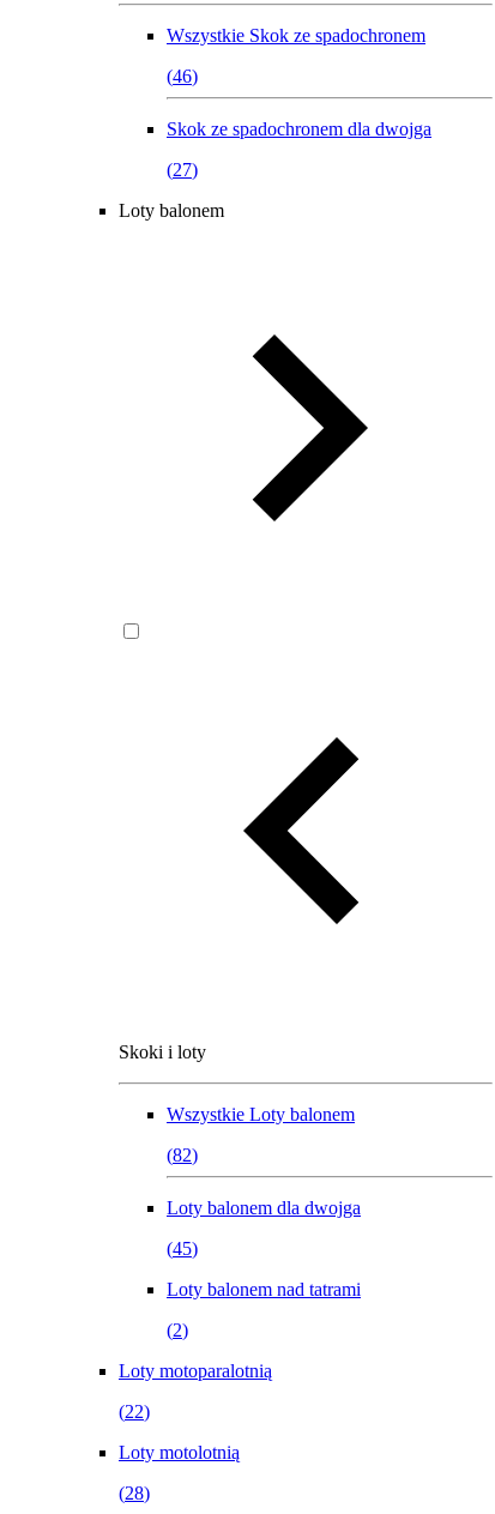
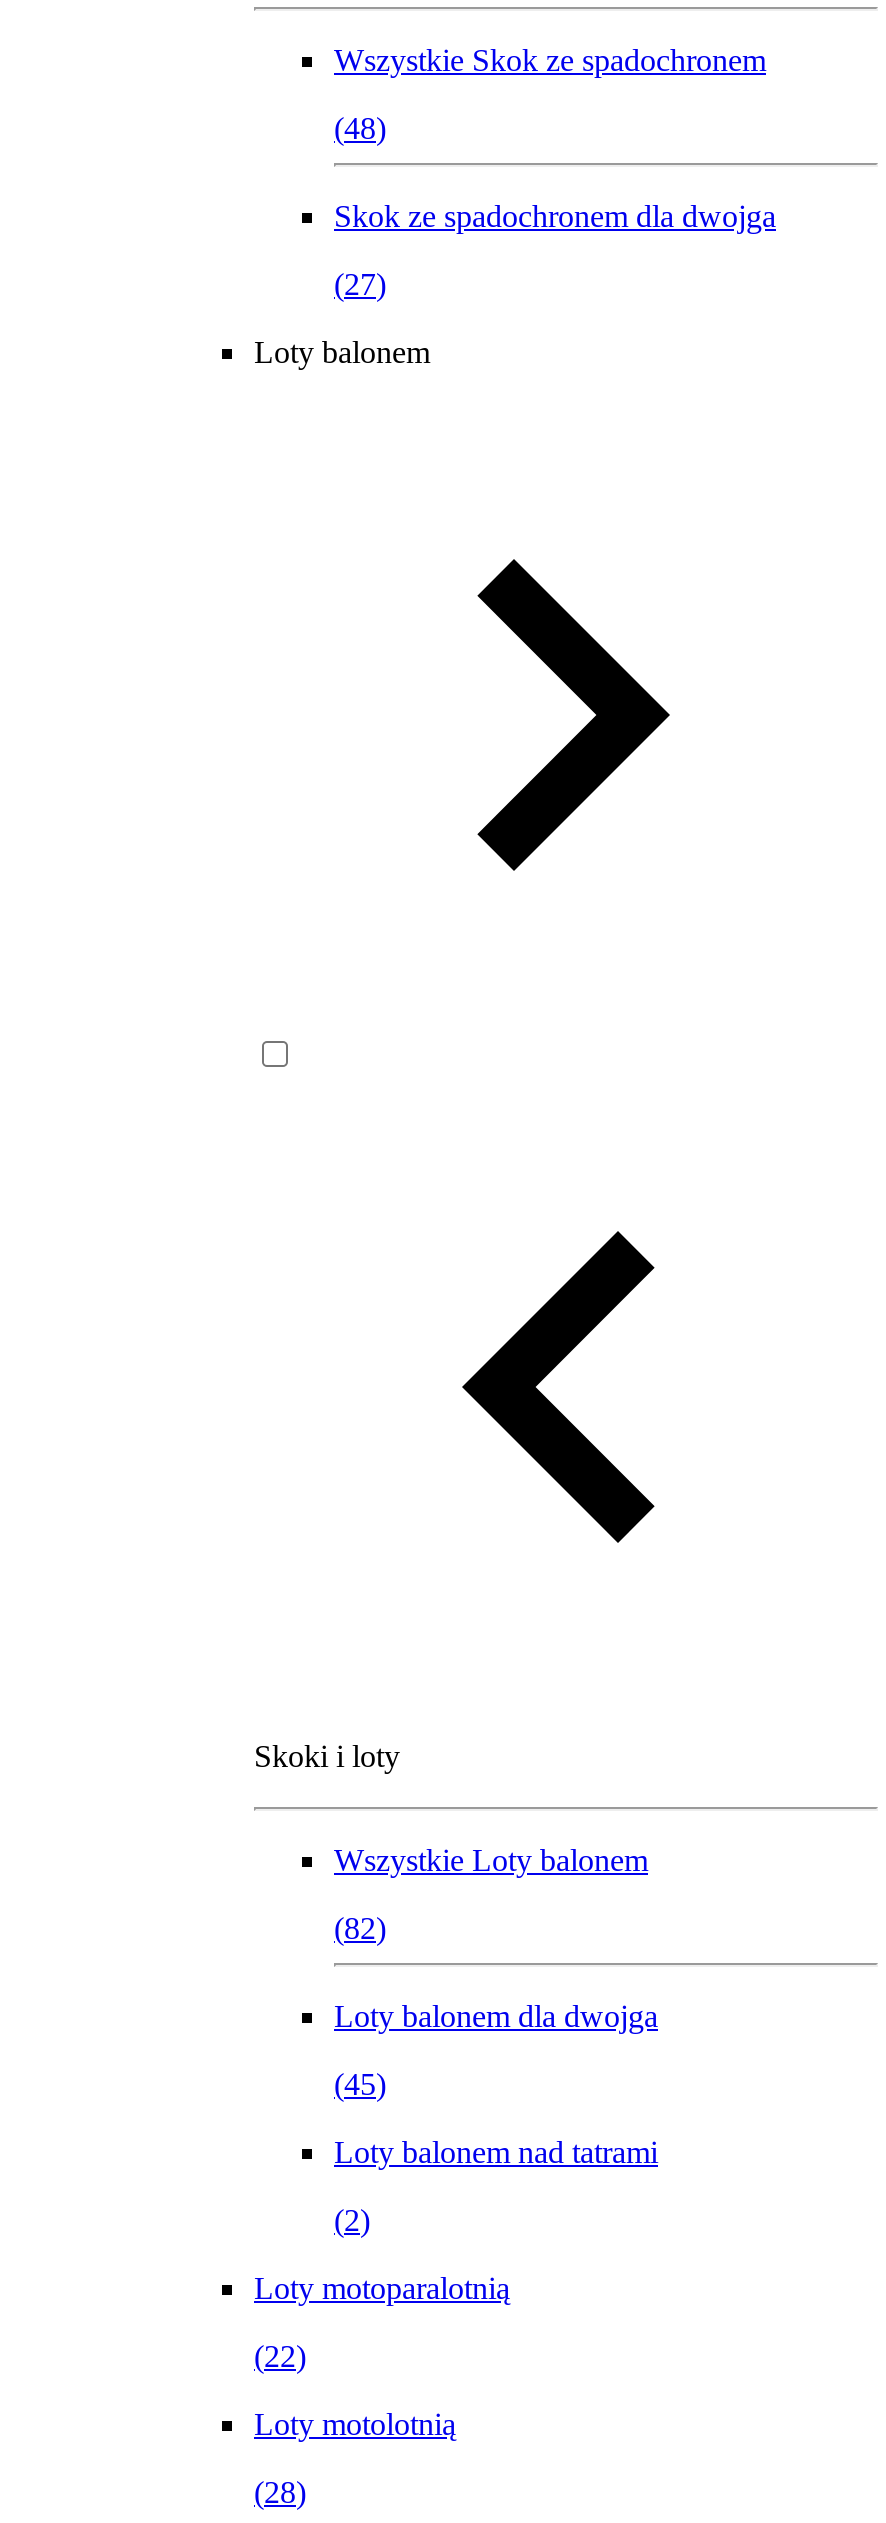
- (46)
+ (48)
